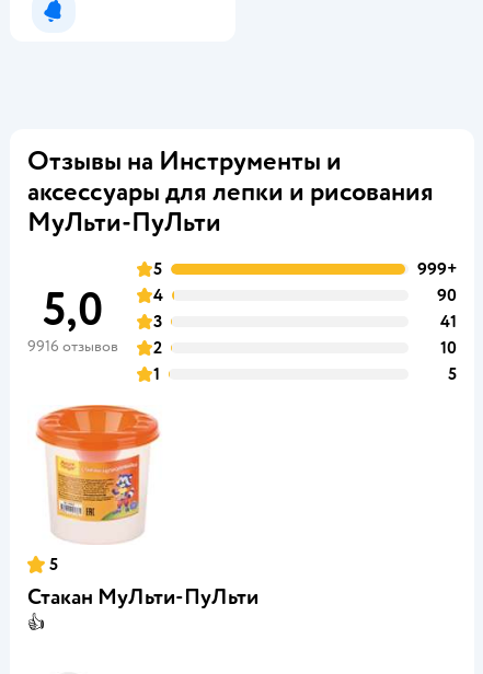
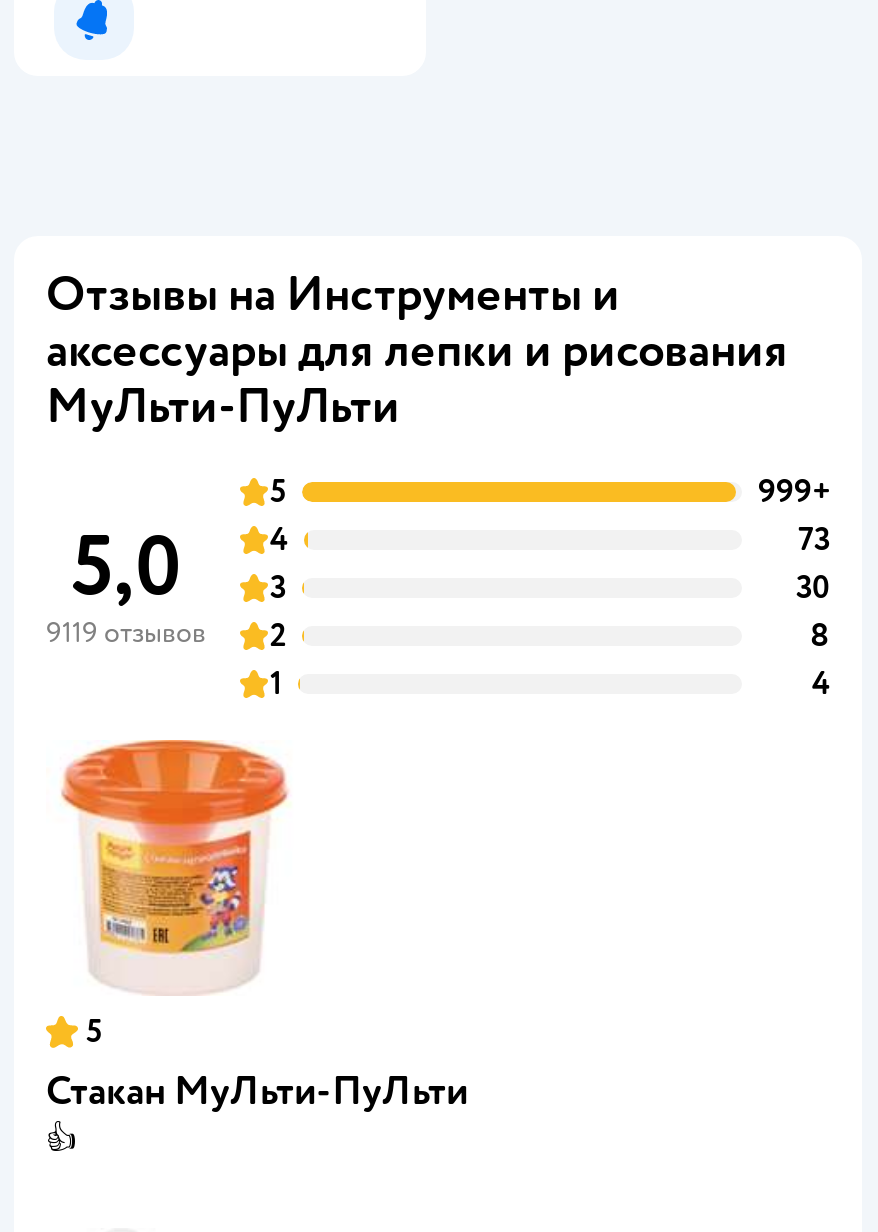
- 90
+ 73

- 41
+ 30

- 9916 отзывов 2
+ 9119 отзывов 2

- 10
+ 8

- 5
+ 4
